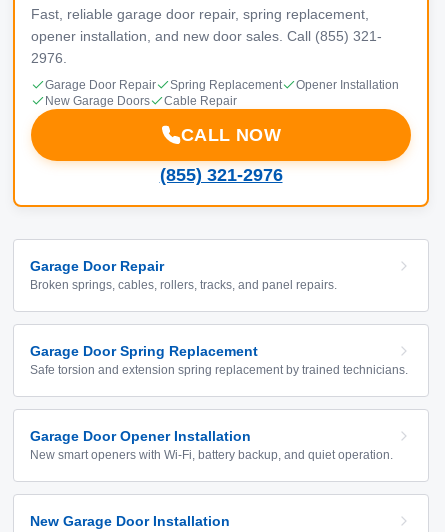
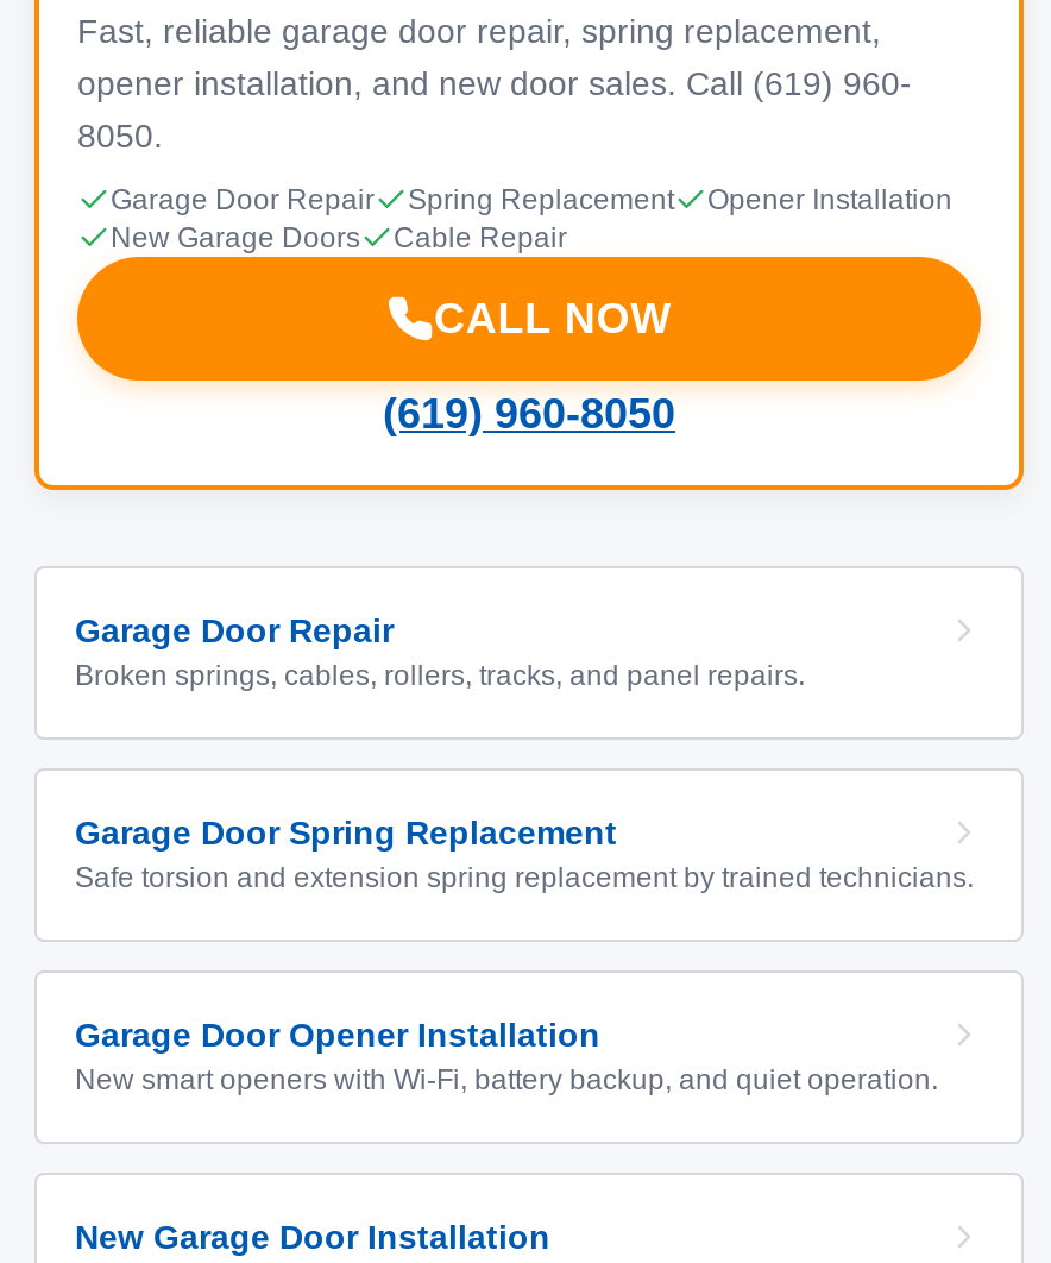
- opener installation, and new door sales. Call (855) 321-
+ opener installation, and new door sales. Call (619) 960-

- 2976.
+ 8050.

- (855) 321-2976
+ (619) 960-8050
